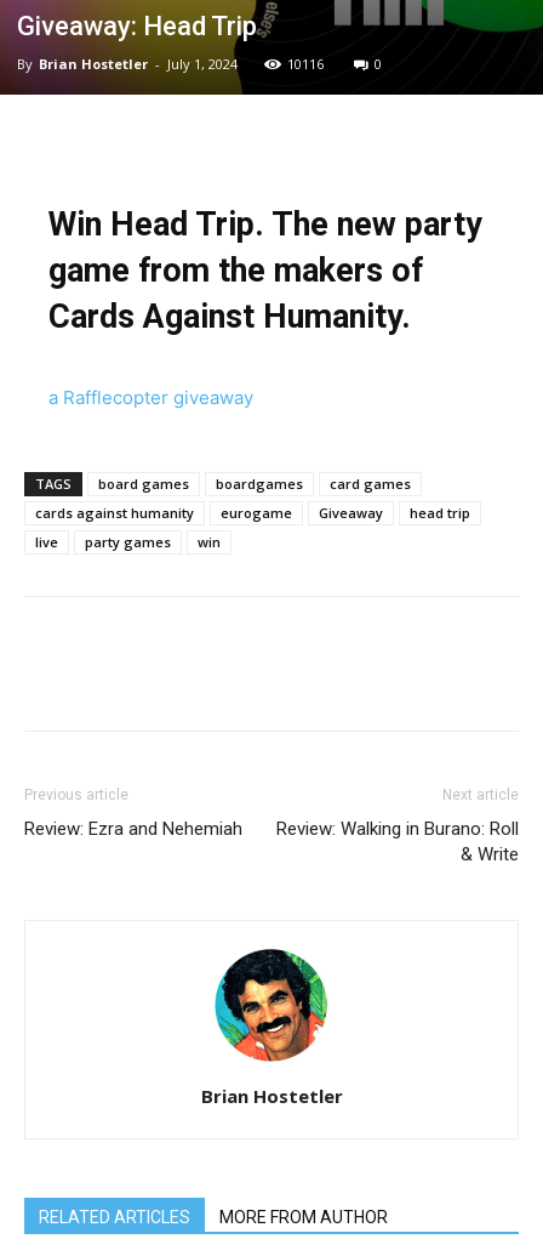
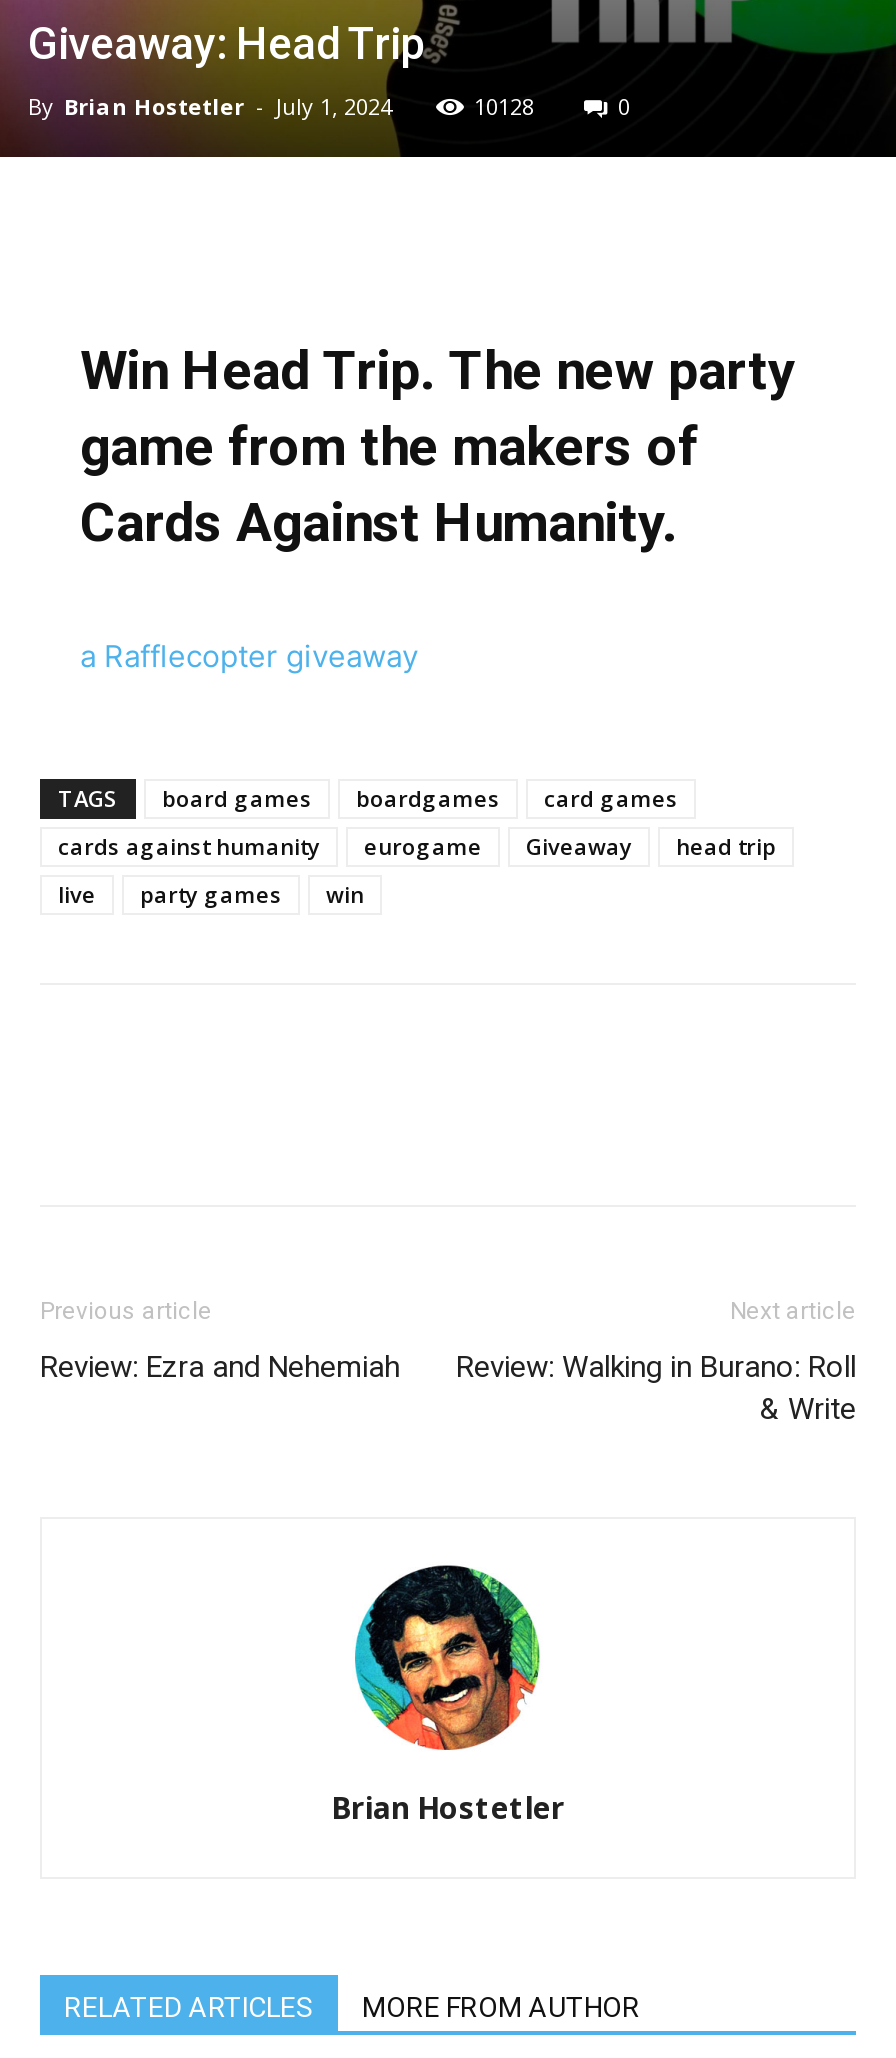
- 10116
+ 10128
